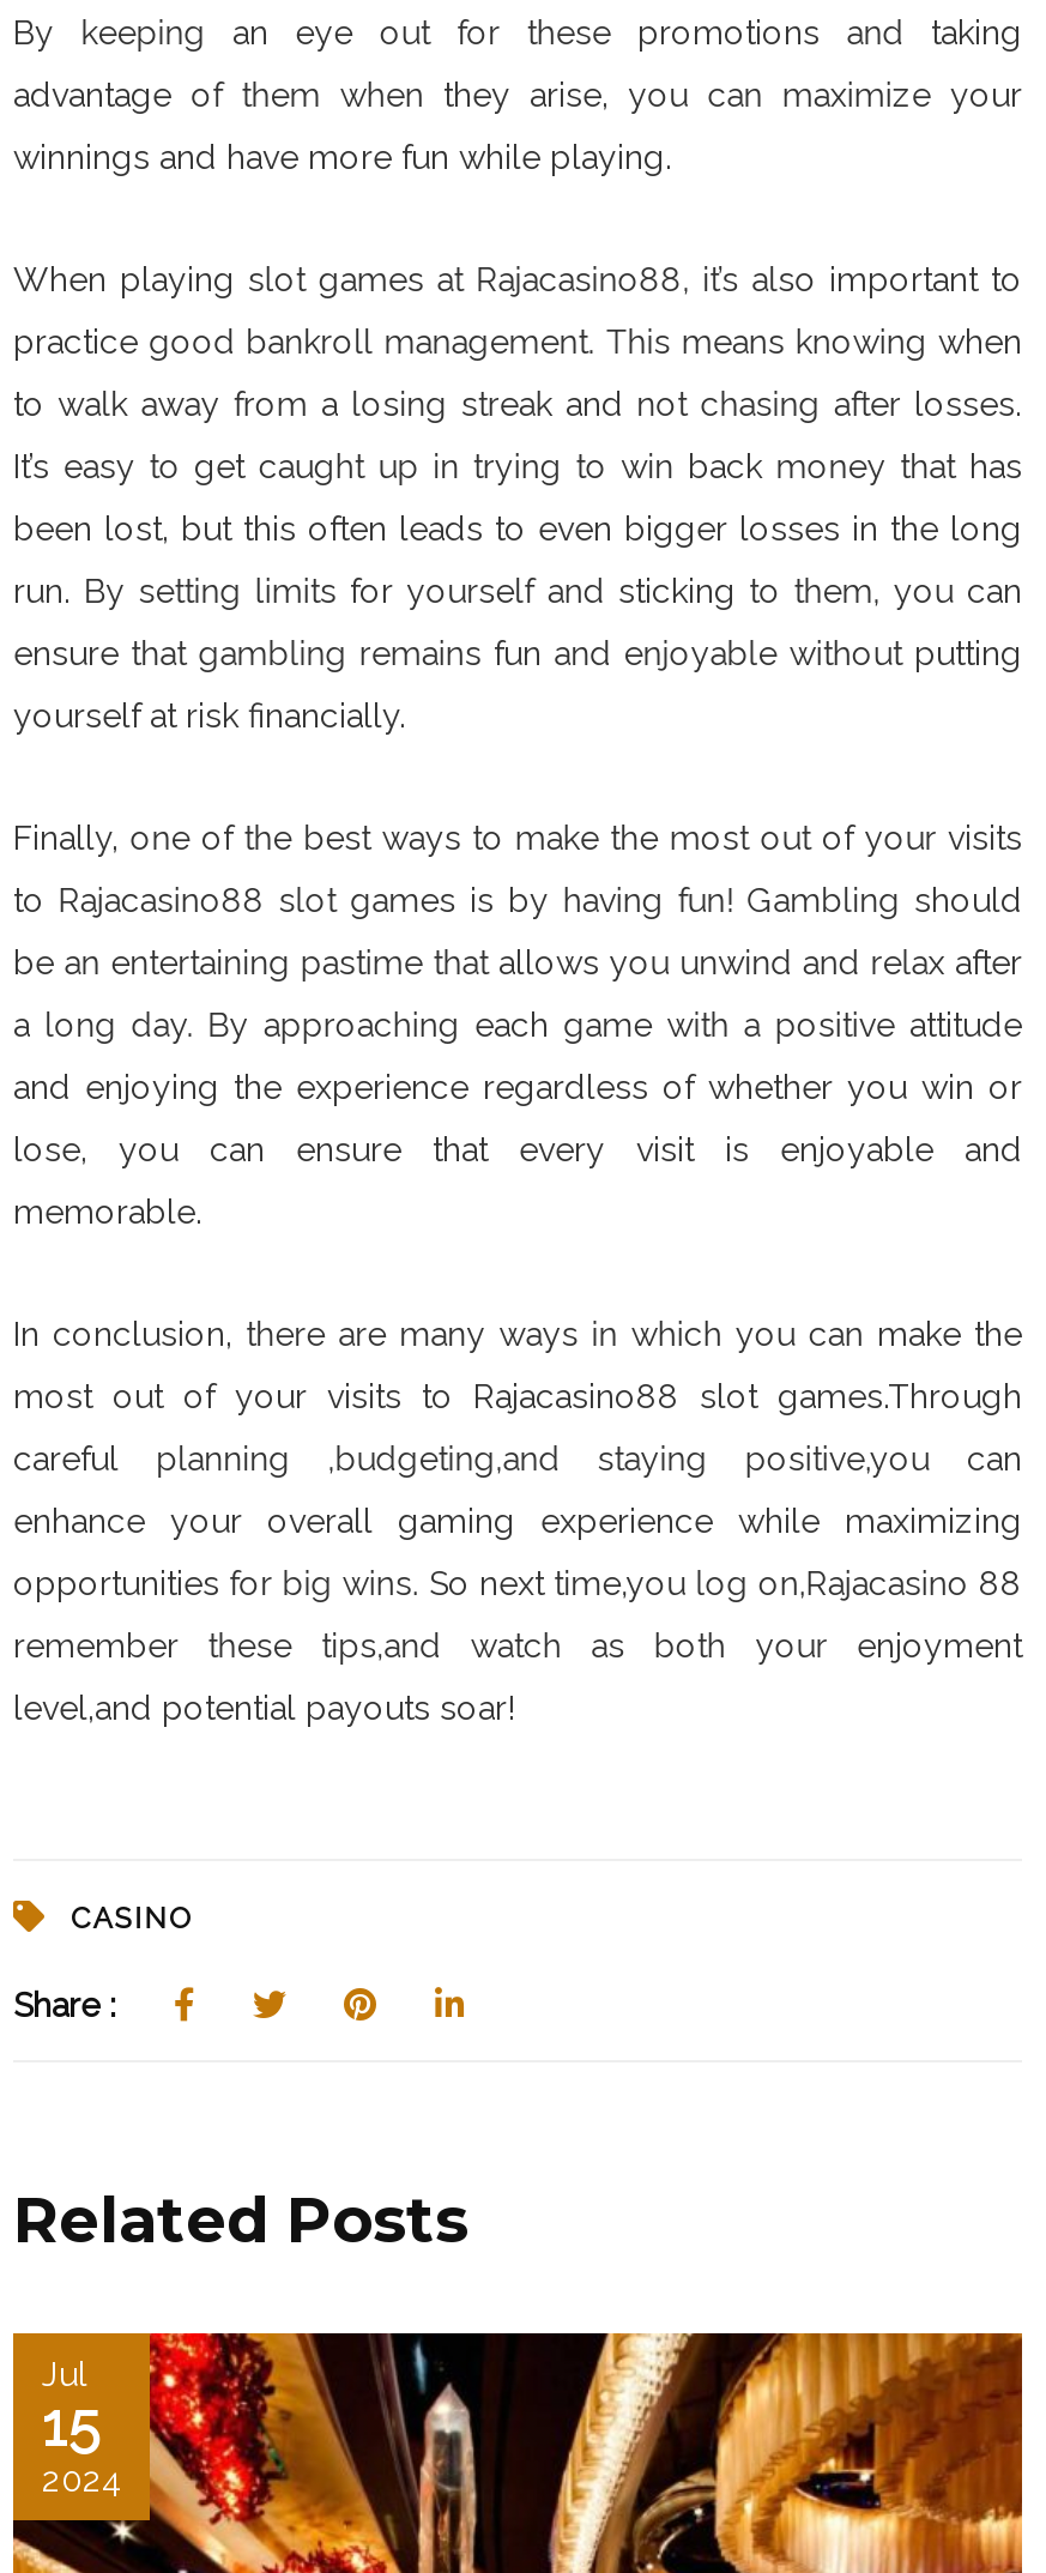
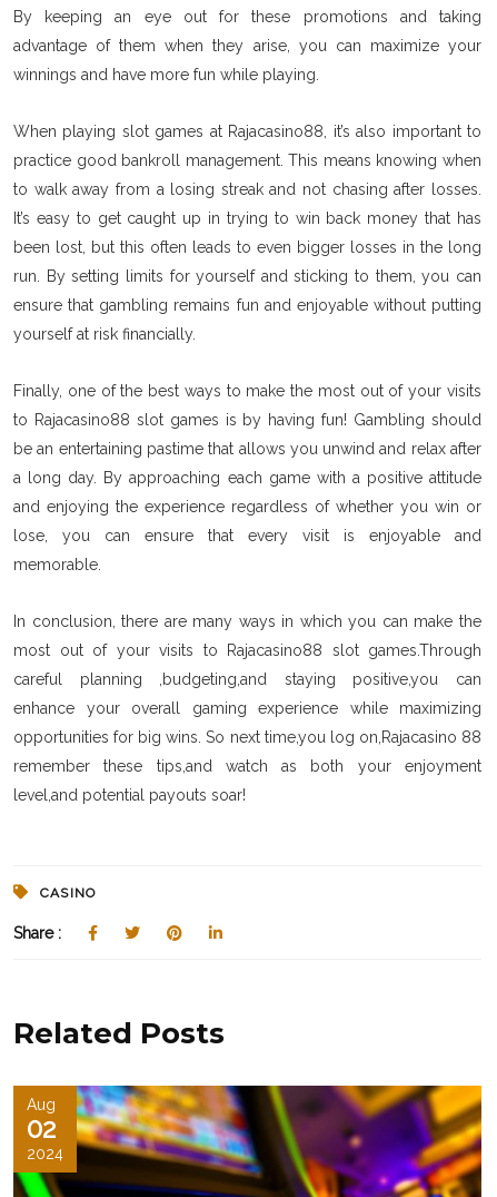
- Jul
- 15
+ Aug
+ 02
